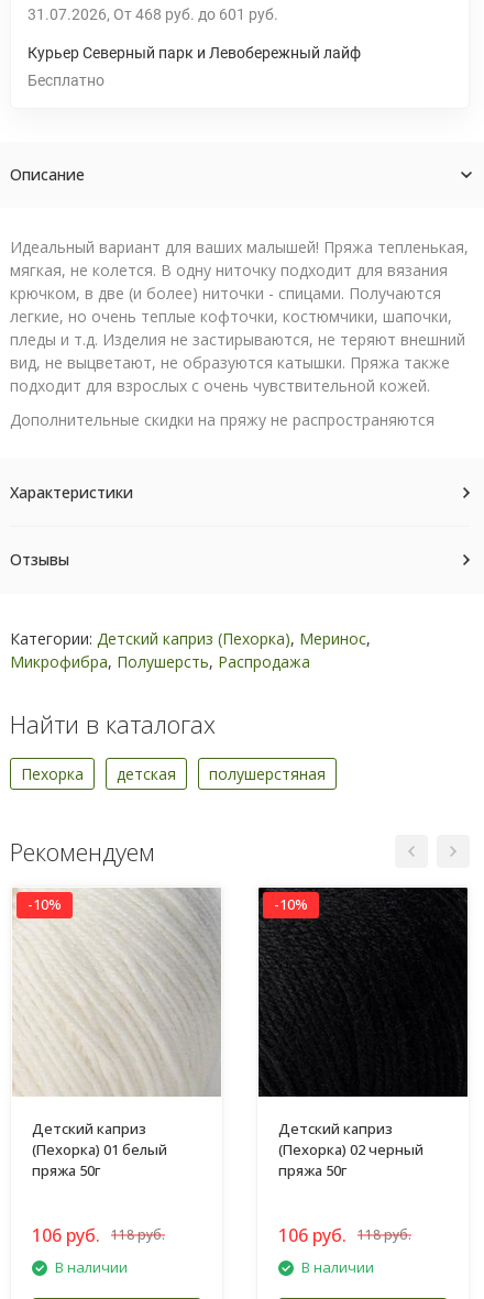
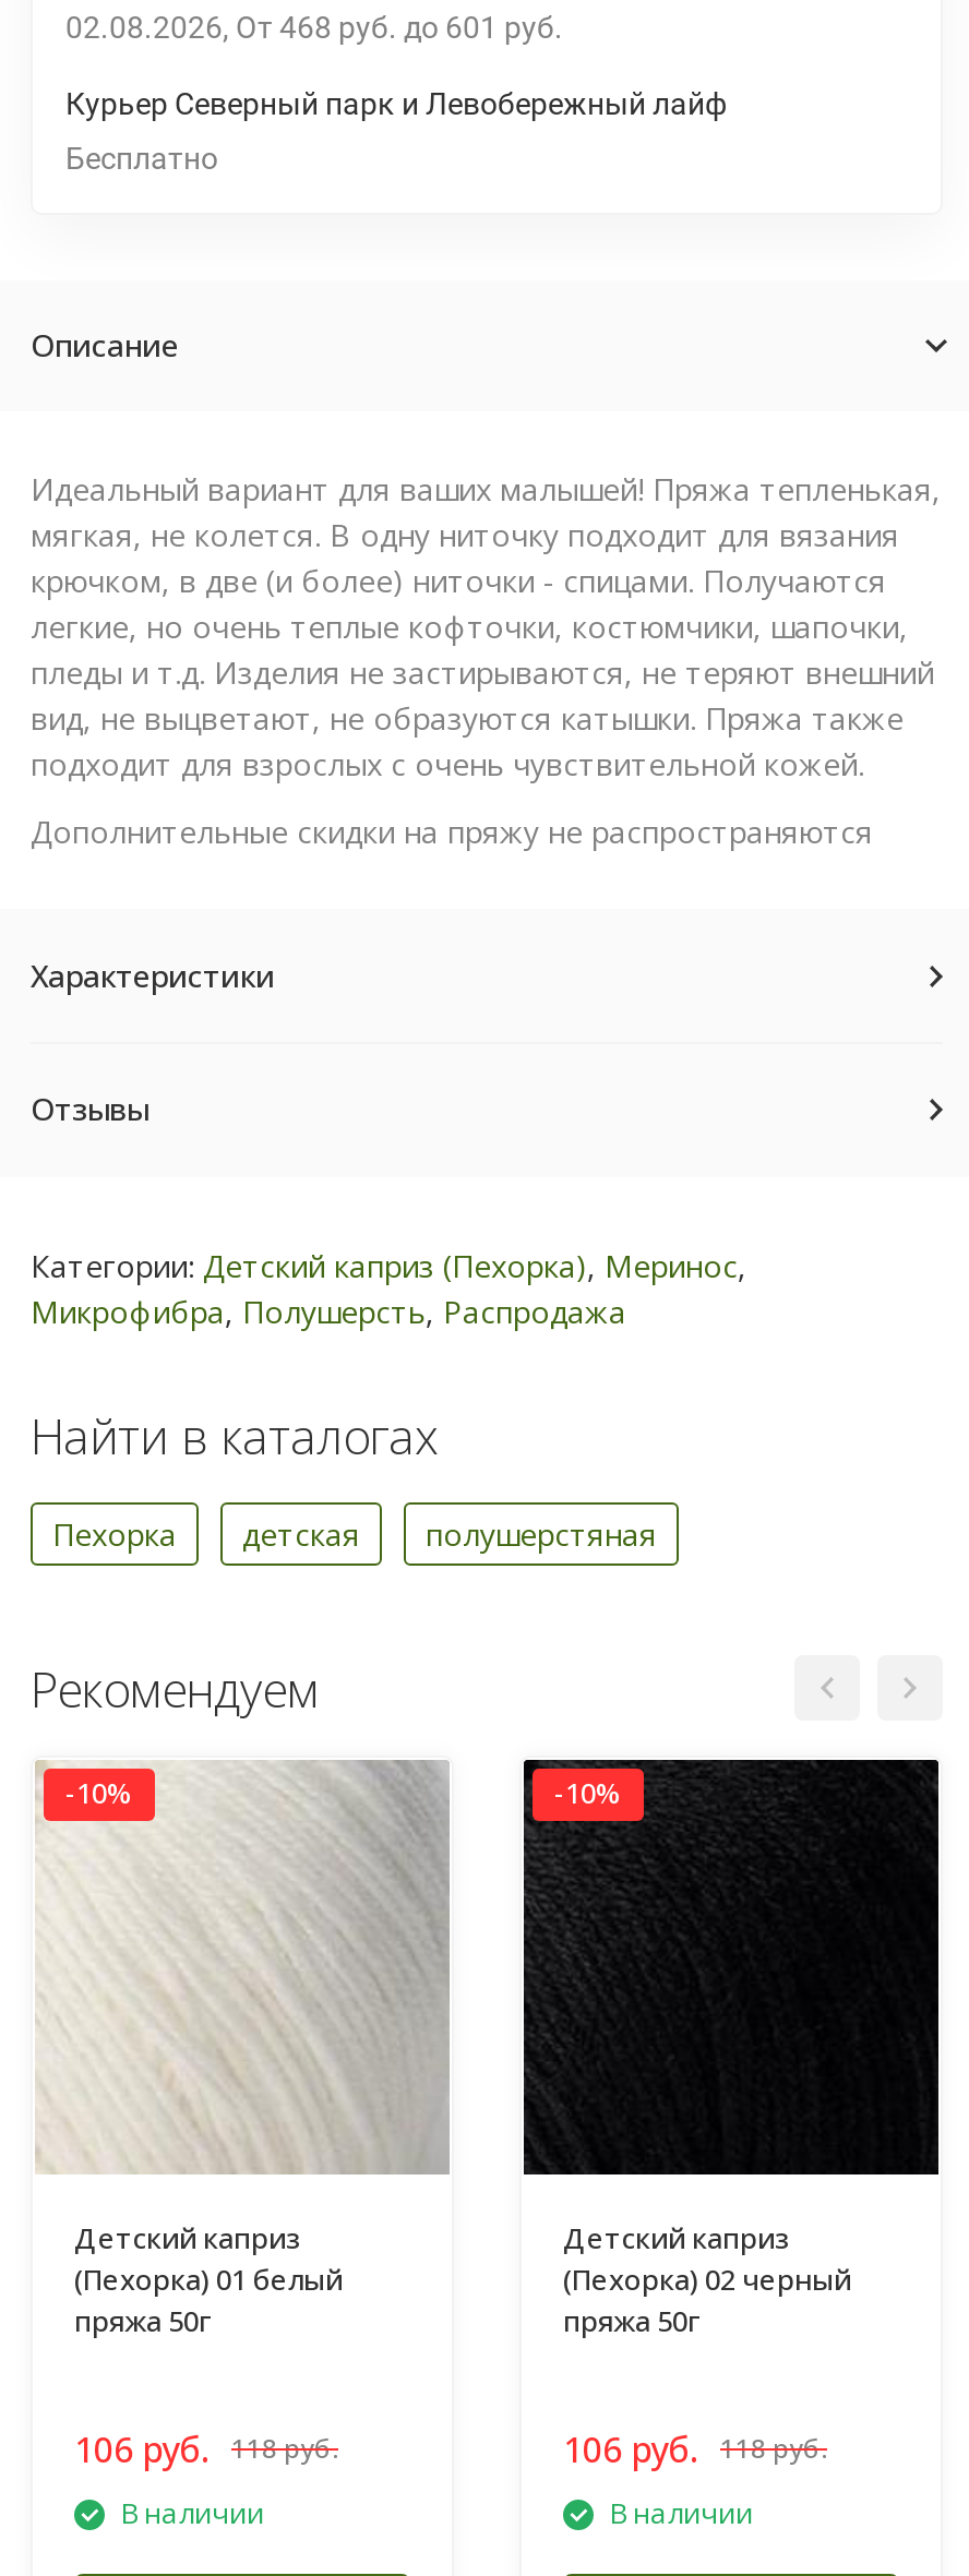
- 31.07.2026 От
+ 02.08.2026 От
